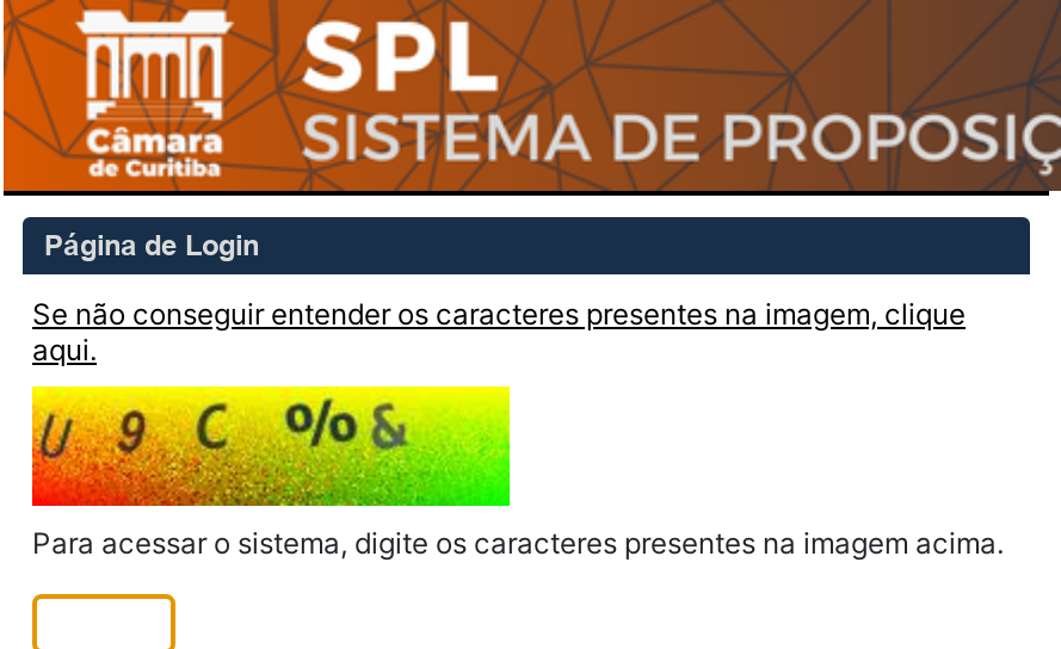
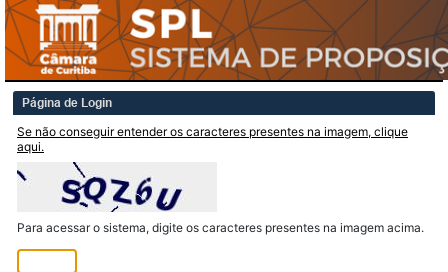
- [image]
+ [image]
